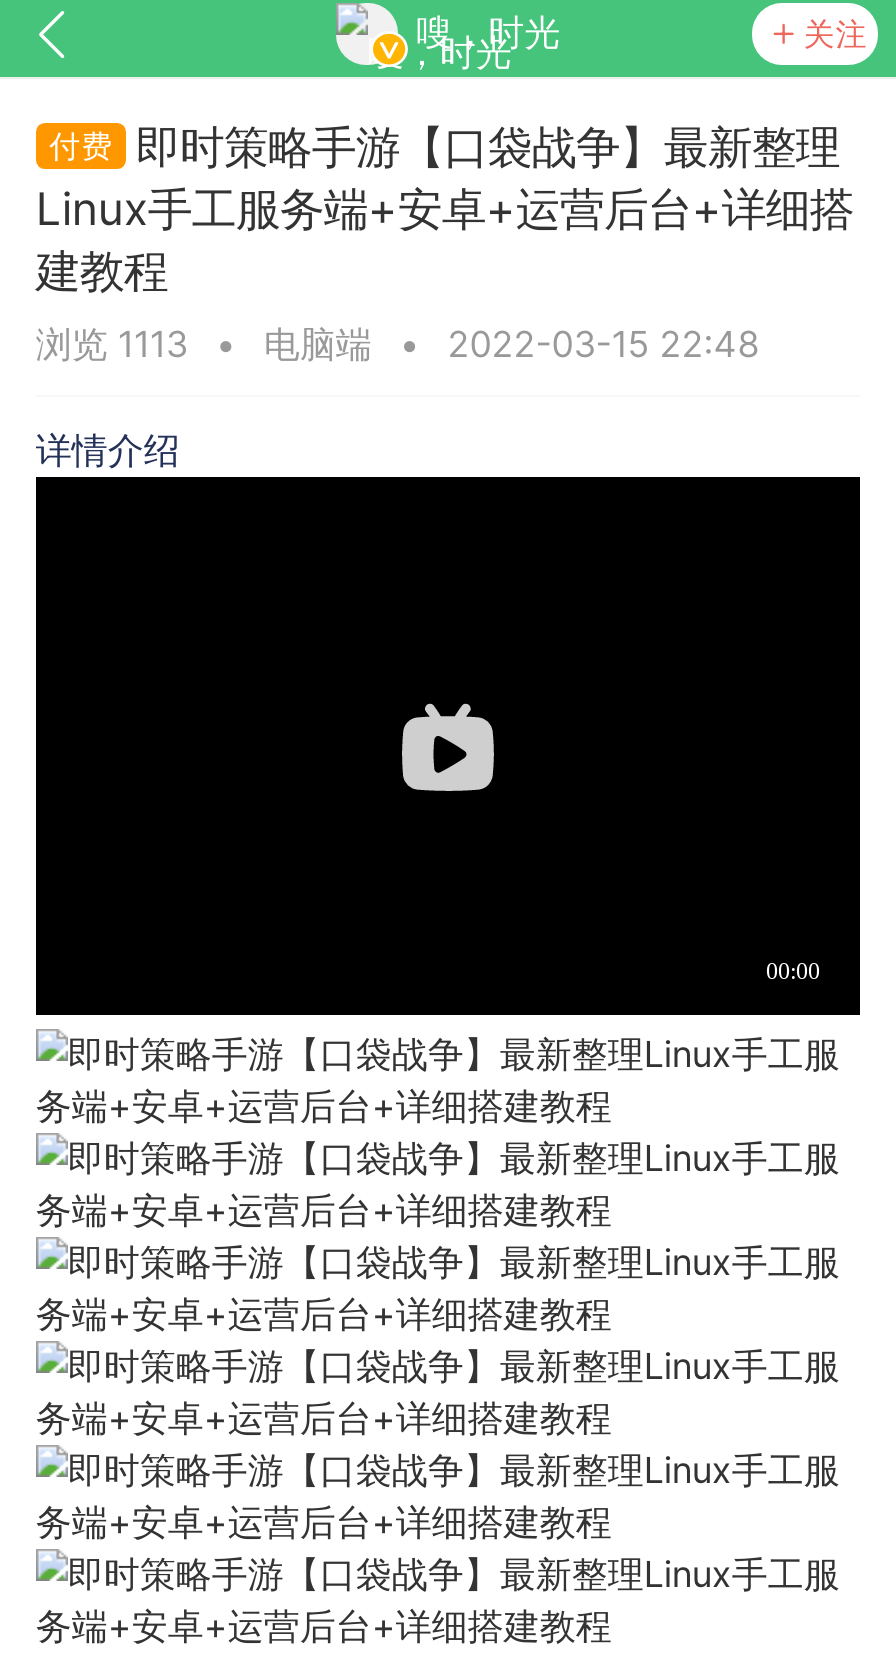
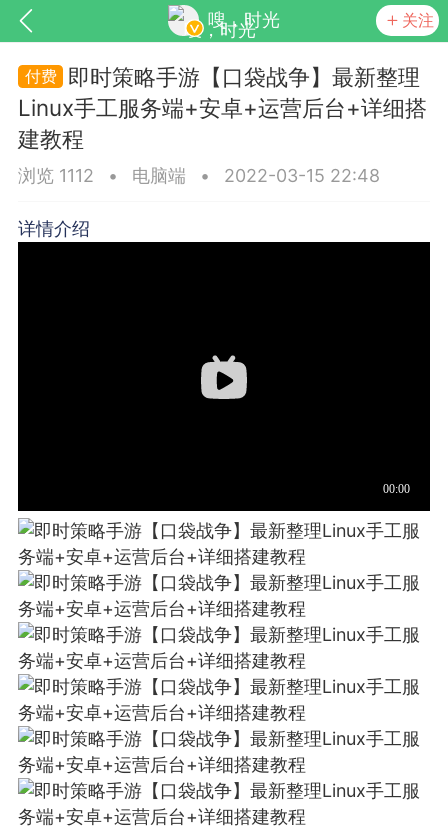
- 浏览 1113
+ 浏览 1112
